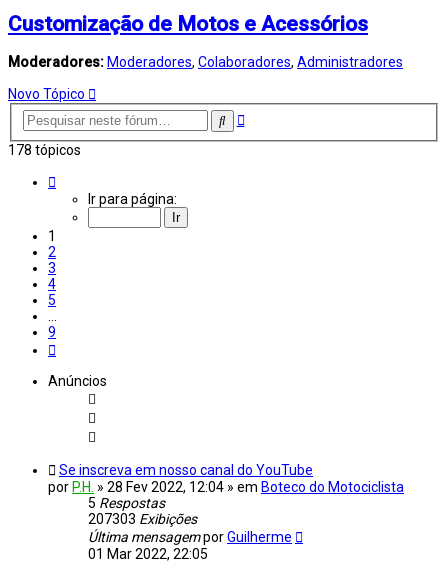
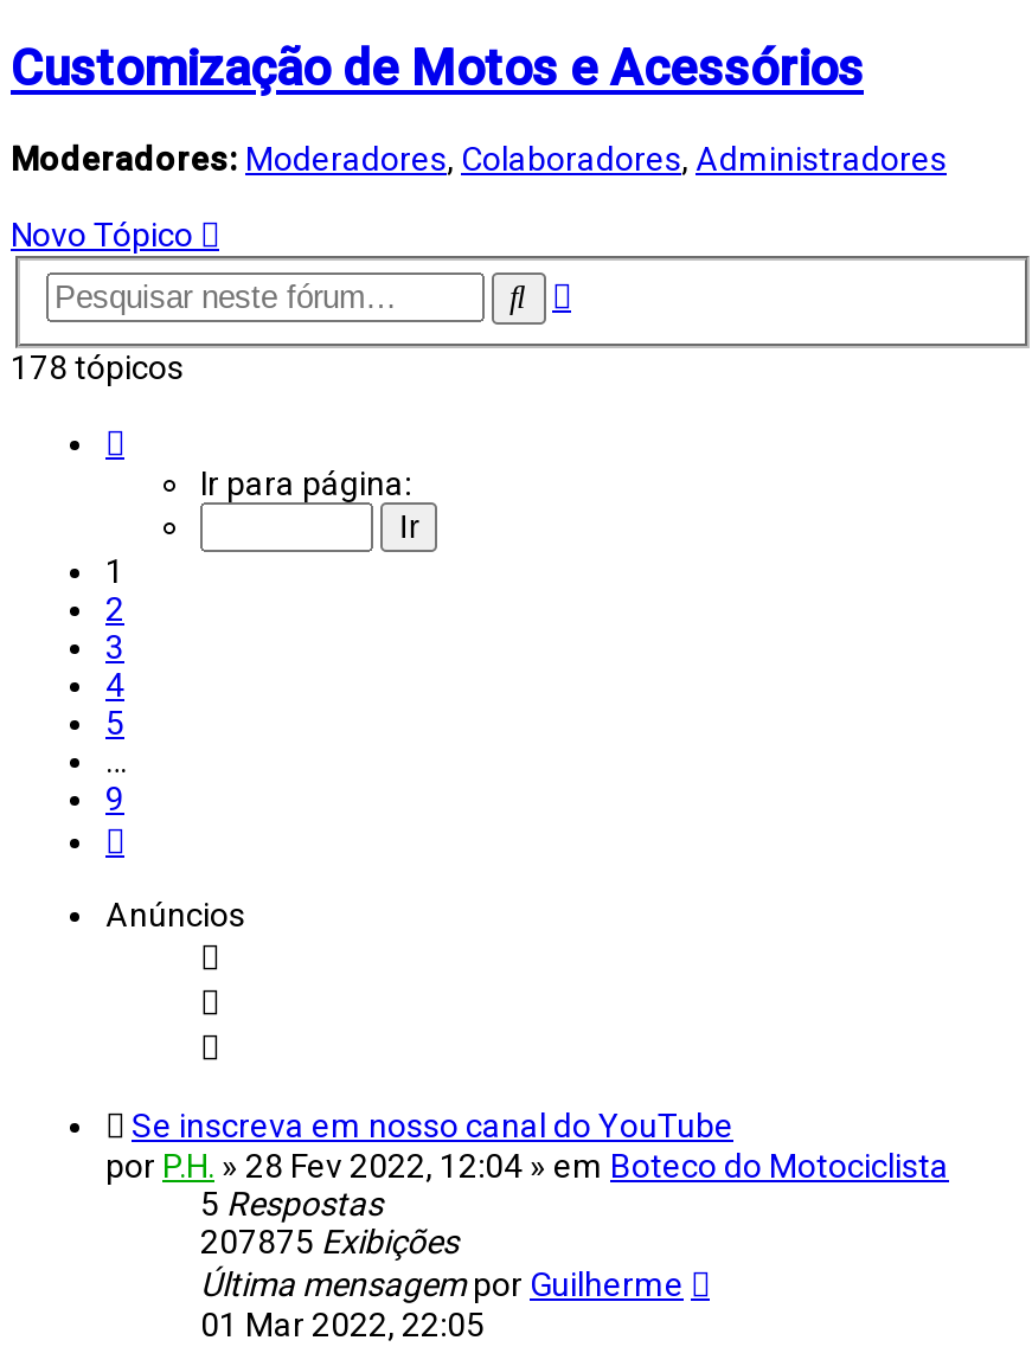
- 207303 Exibições
+ 207875 Exibições
